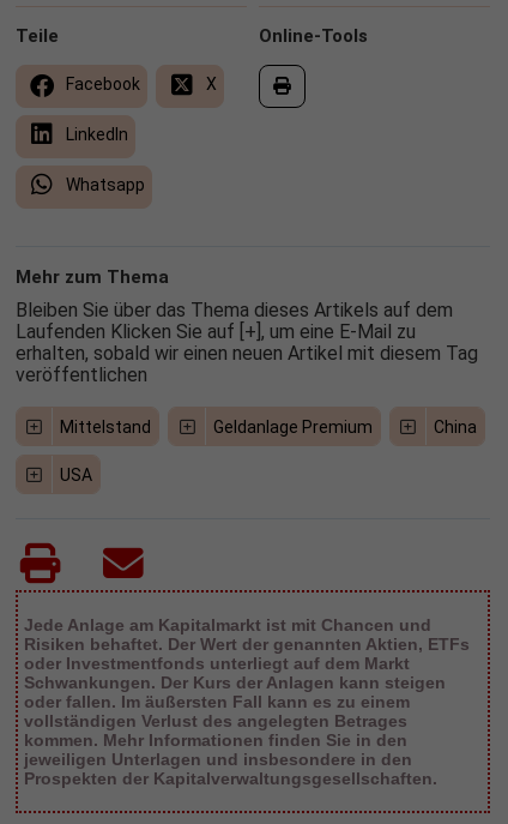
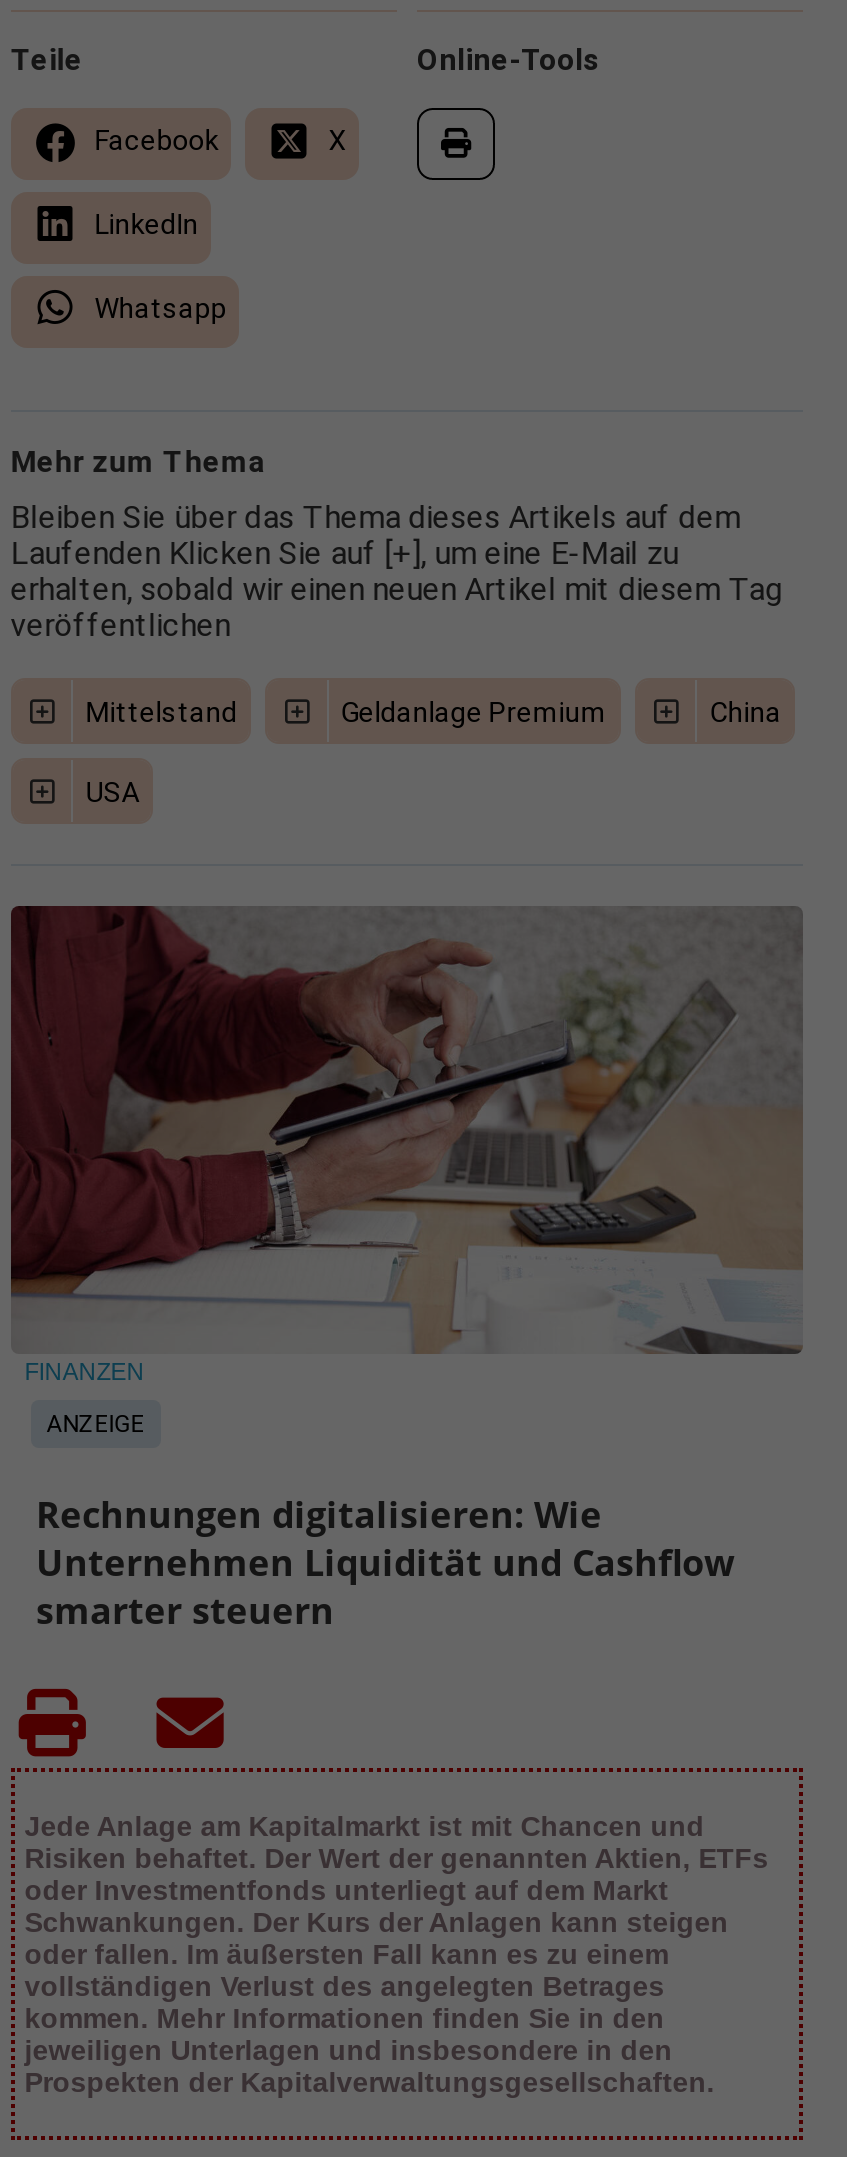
+ [image]
+ FINANZEN
+ Rechnungen digitalisieren: Wie
+ Unternehmen Liquidität und Cashflow
+ smarter steuern

+ ANZEIGE
